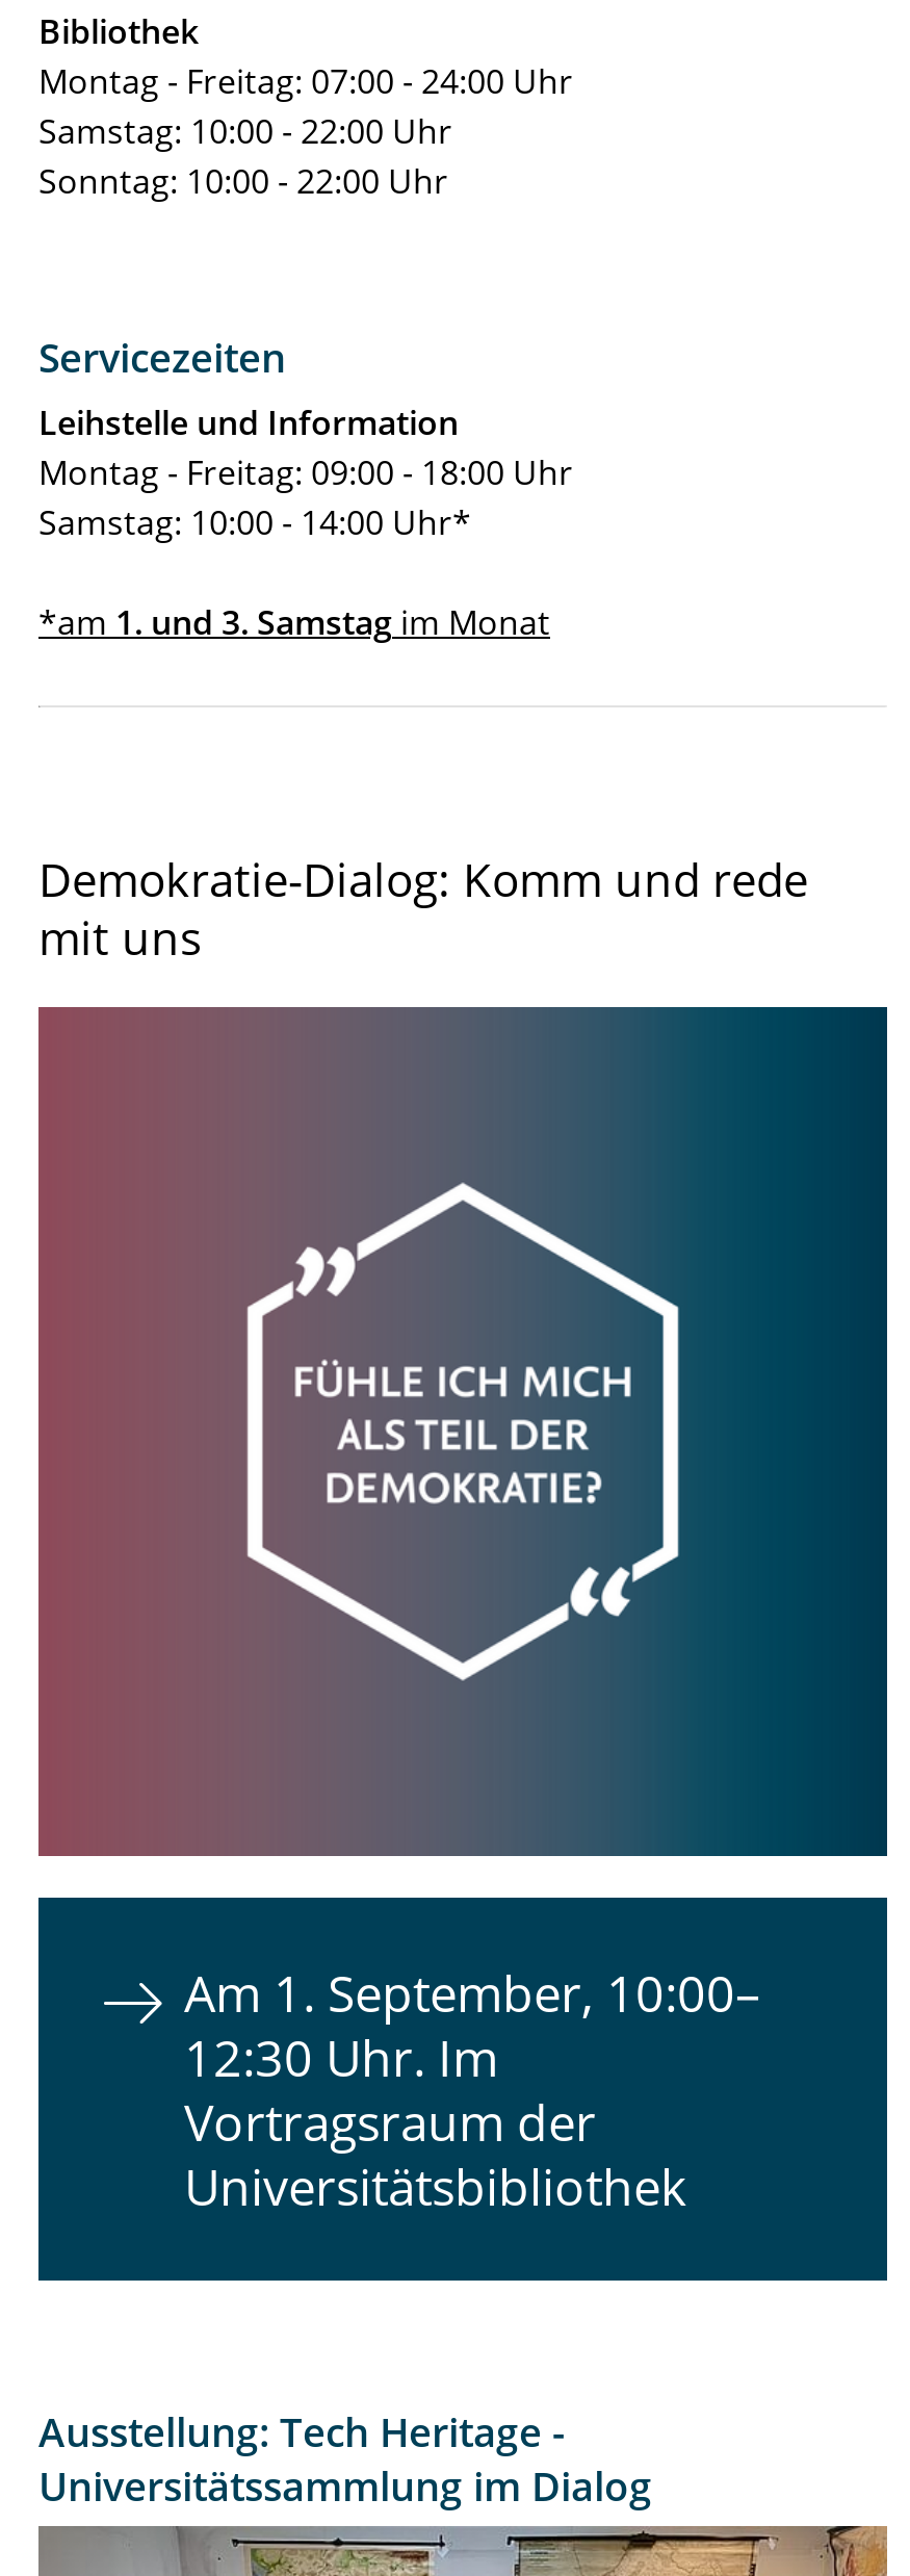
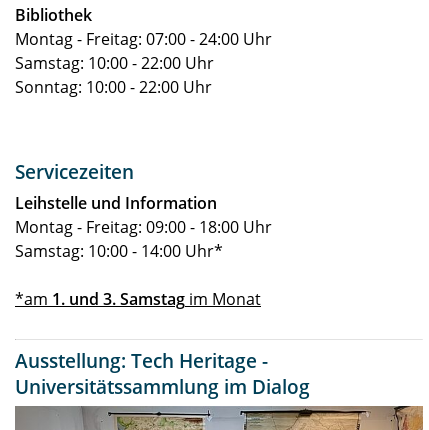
- Demokratie-Dialog: Komm und rede
- mit uns

- [image]

- [image]
- Am 1. September, 10:00–
- 12:30 Uhr. Im
- Vortragsraum der
- Universitätsbibliothek
